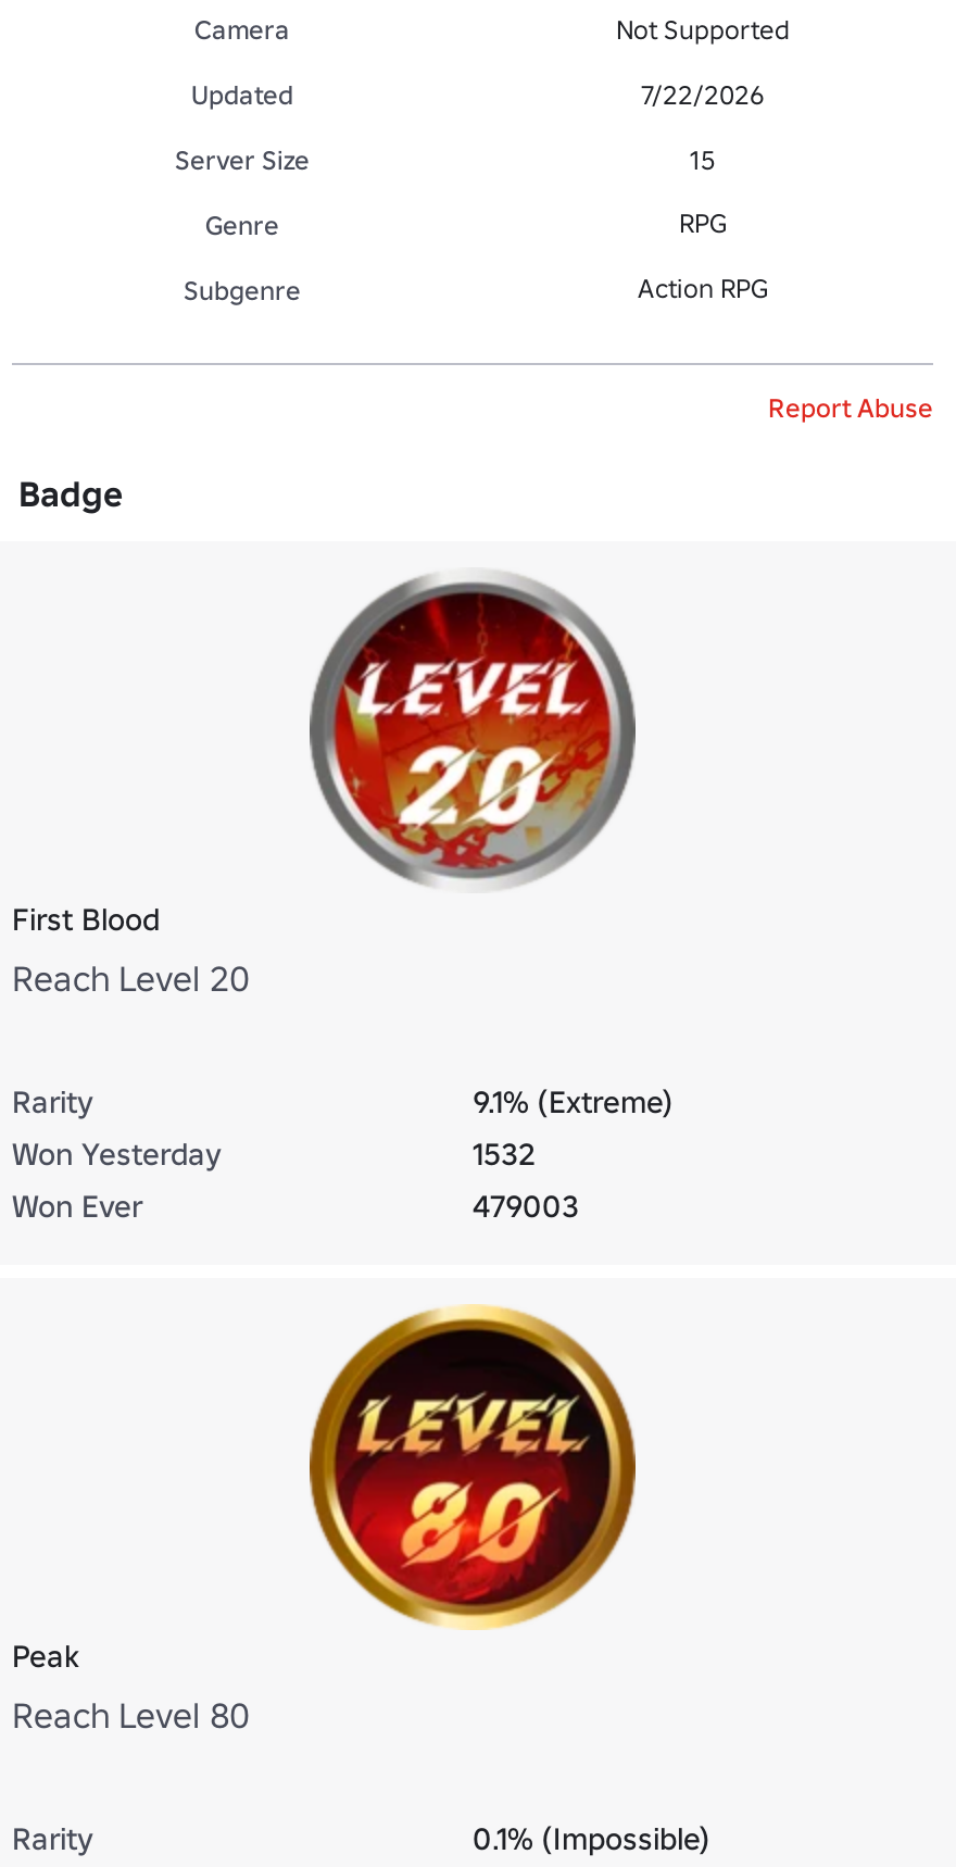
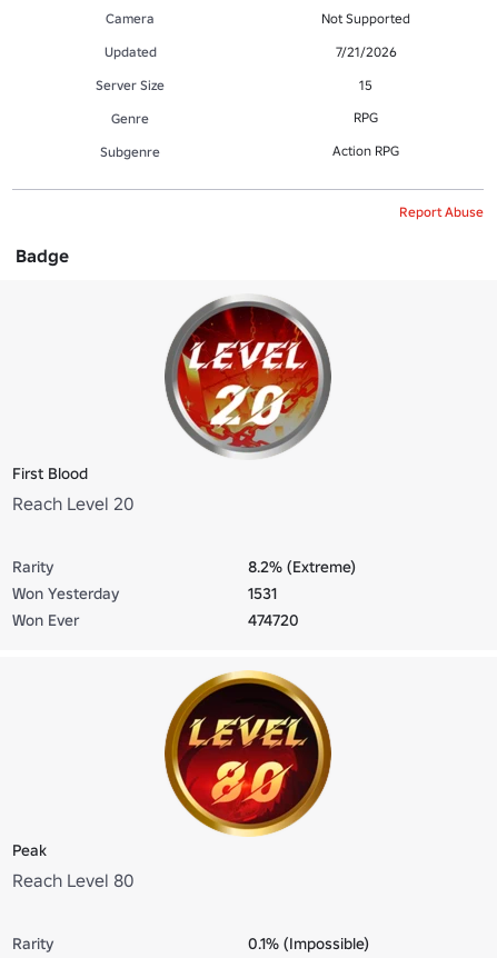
- 7/22/2026
+ 7/21/2026

- 9.1% (Extreme)
+ 8.2% (Extreme)

- 1532
+ 1531

- 479003
+ 474720
